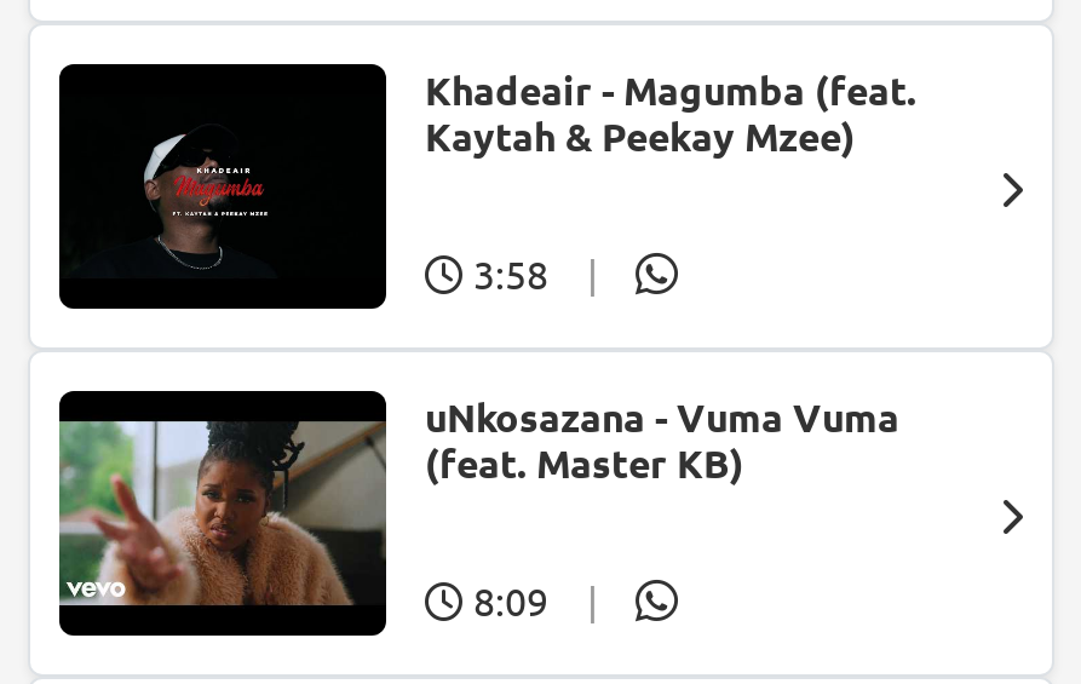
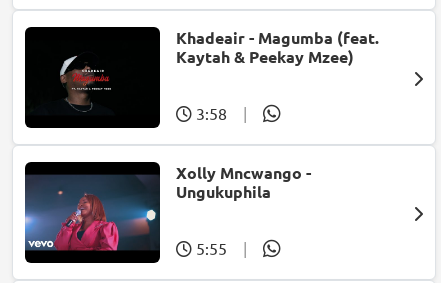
- [image]
- uNkosazana - Vuma Vuma
- (feat. Master KB)
+ [image]
+ Xolly Mncwango -
+ Ungukuphila

- 8:09
+ 5:55
